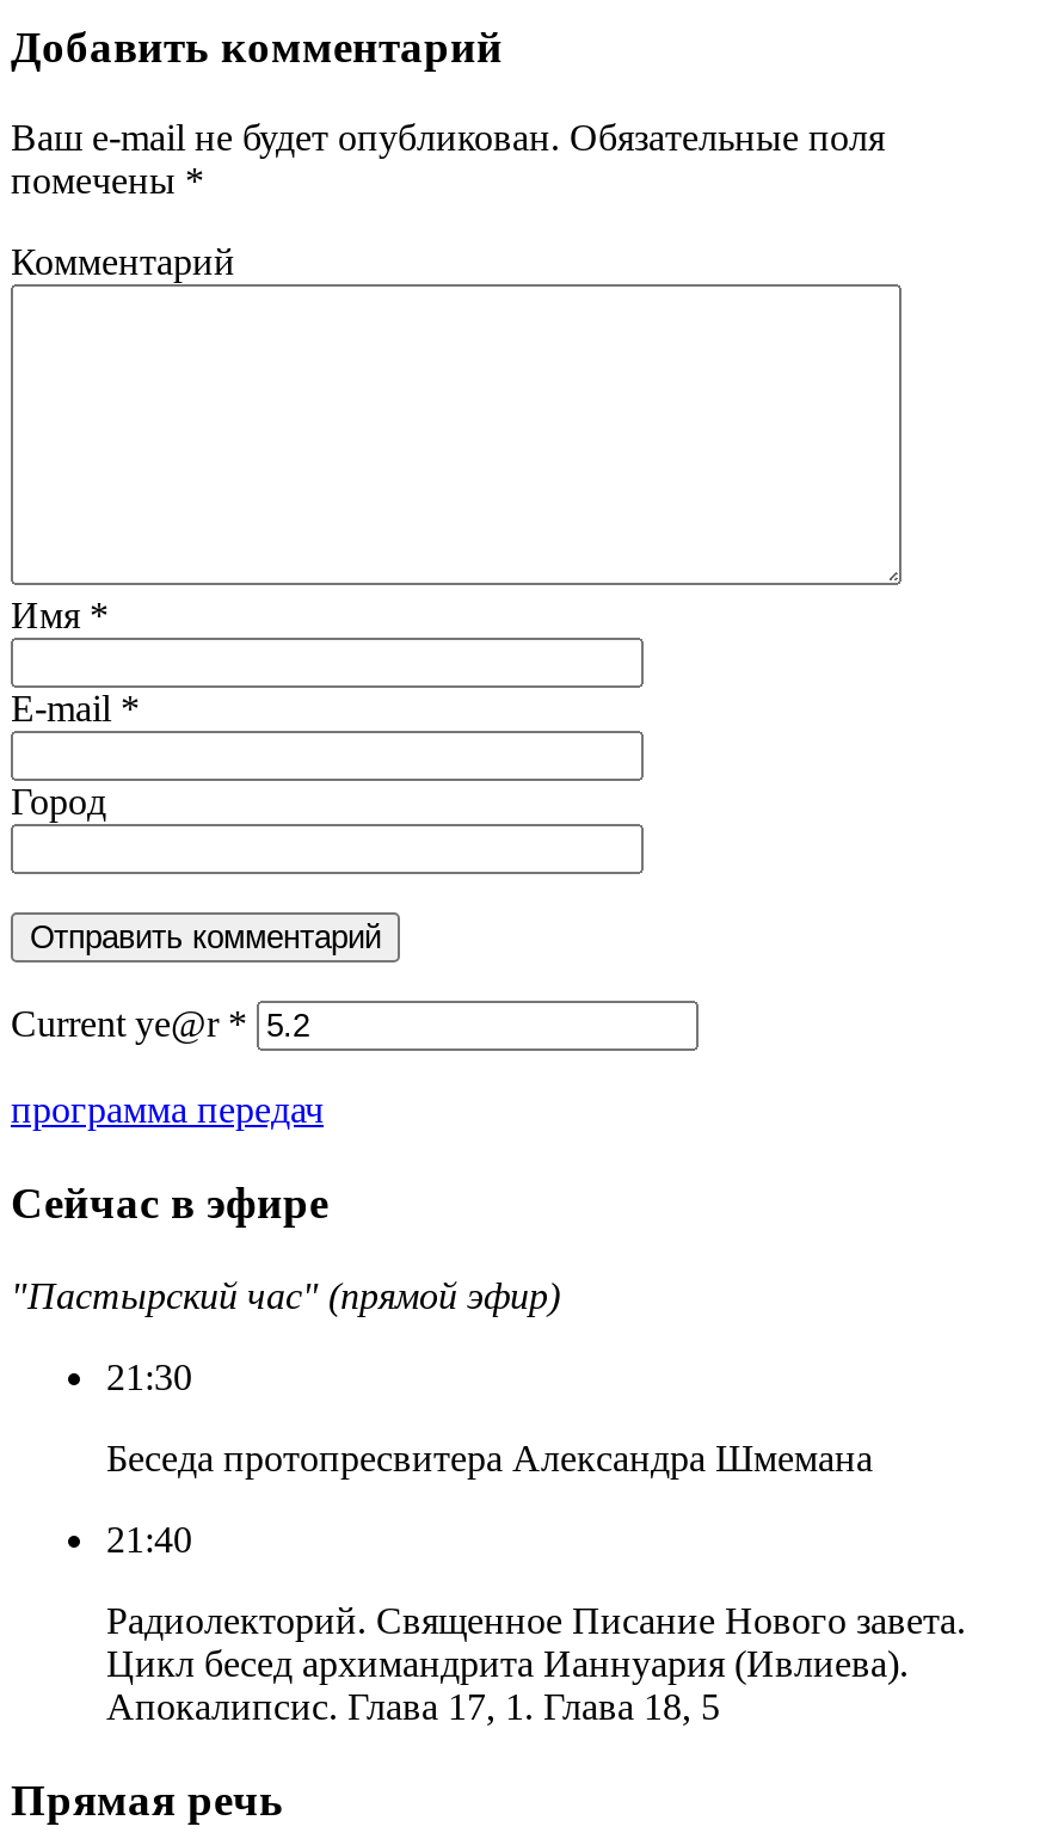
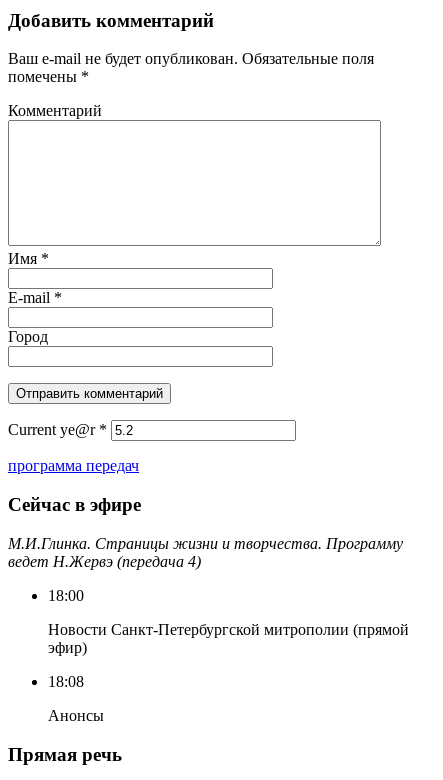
- "Пастырский час" (прямой эфир)
+ М.И.Глинка. Страницы жизни и творчества. Программу
+ ведет Н.Жервэ (передача 4)

- 21:30
+ 18:00

- Беседа протопресвитера Александра Шмемана
+ Новости Санкт-Петербургской митрополии (прямой
+ эфир)

- 21:40
+ 18:08

- Радиолекторий. Священное Писание Нового завета.
- Цикл бесед архимандрита Ианнуария (Ивлиева).
- Апокалипсис. Глава 17, 1. Глава 18, 5
+ Анонсы
